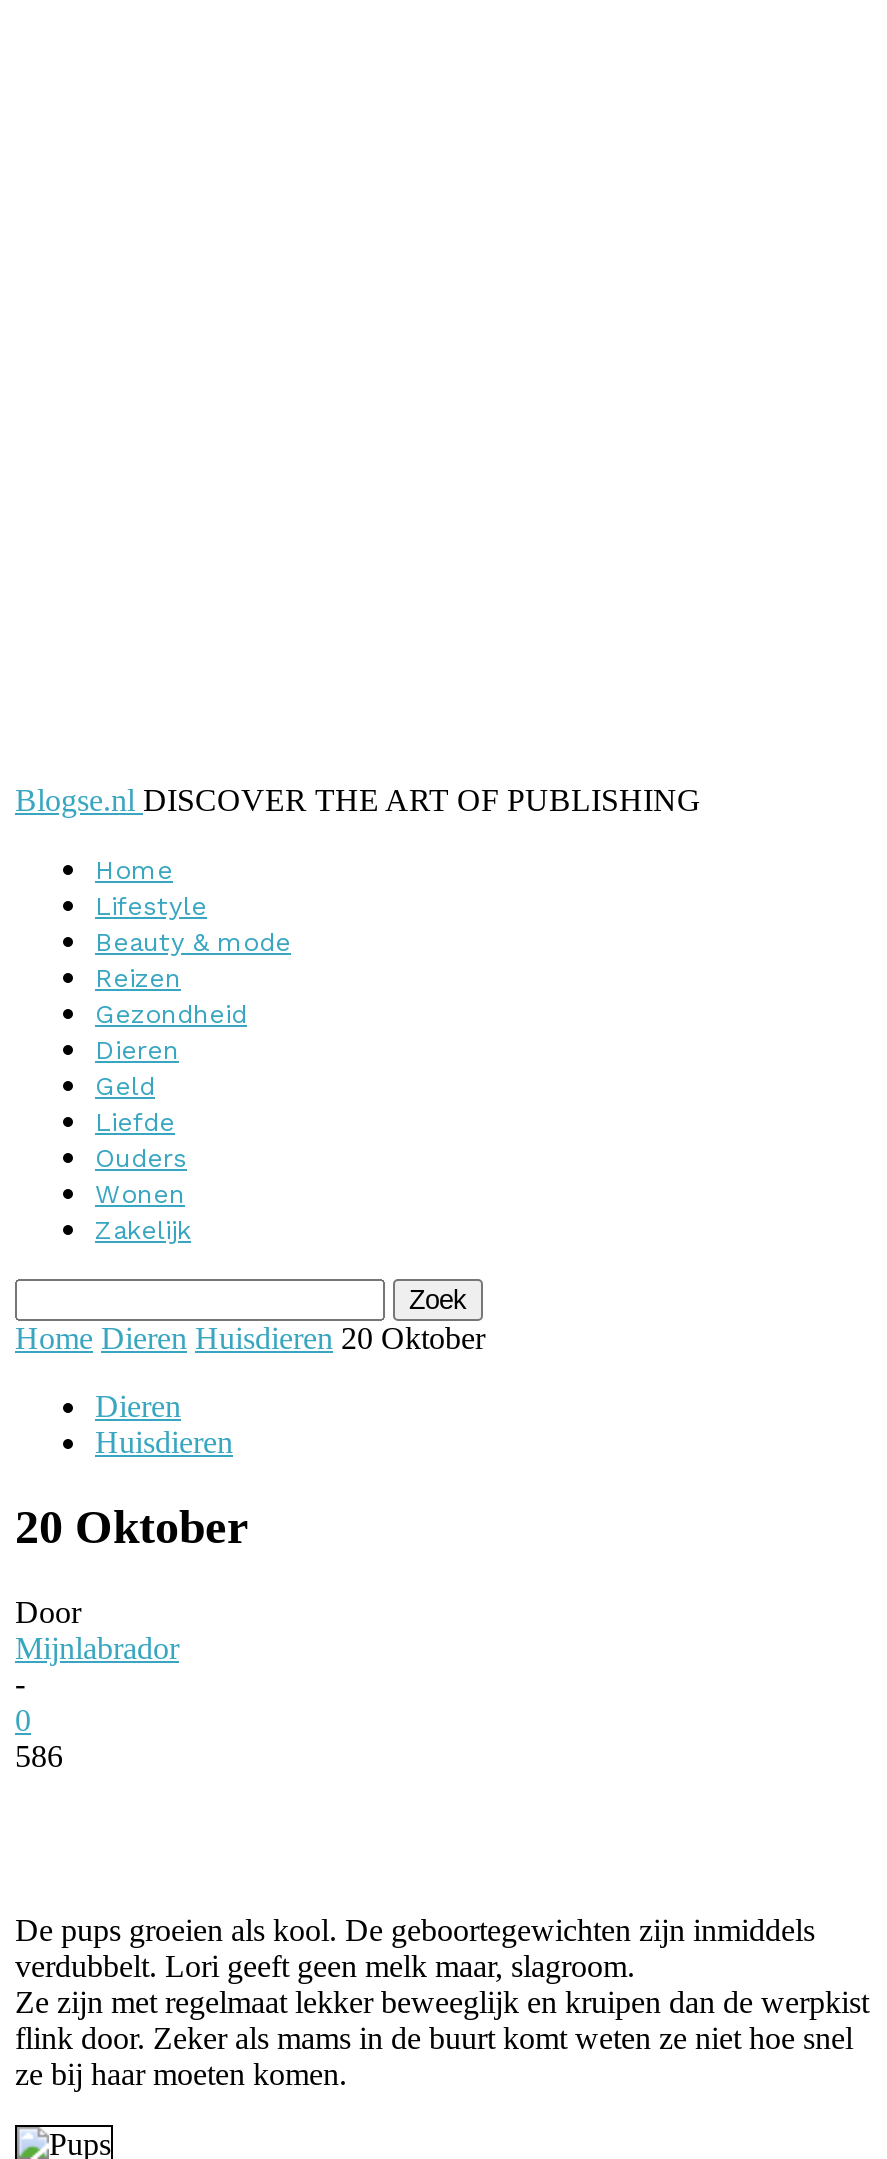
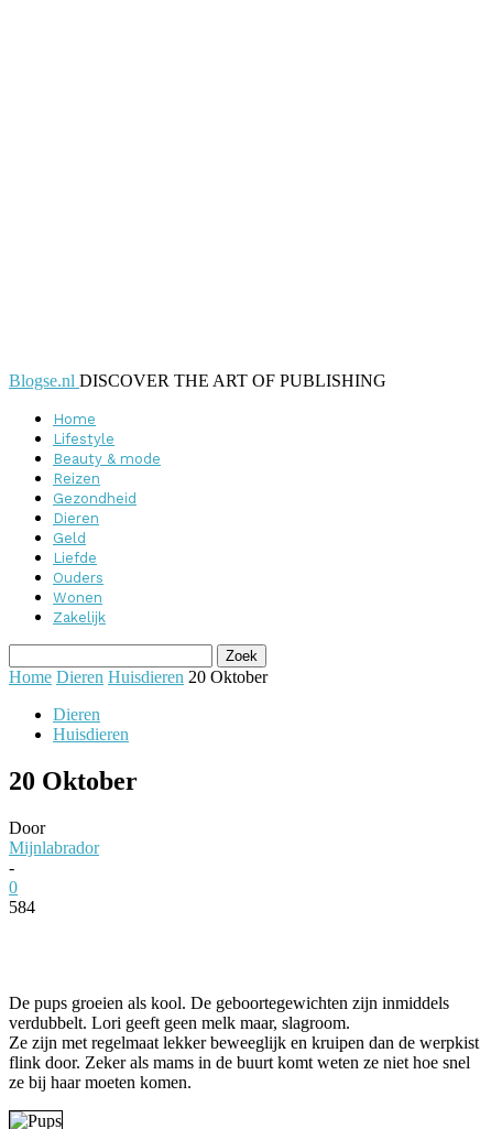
- 586
+ 584
